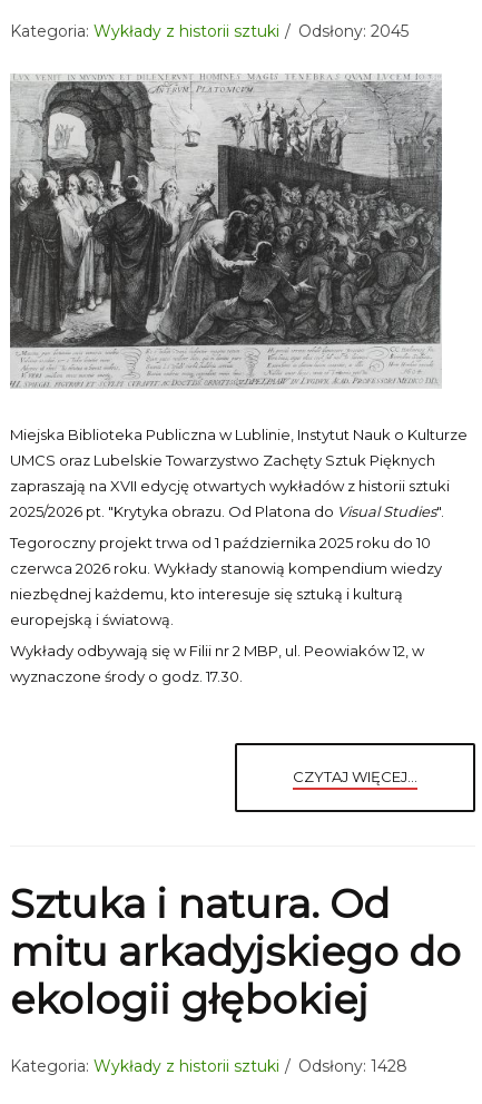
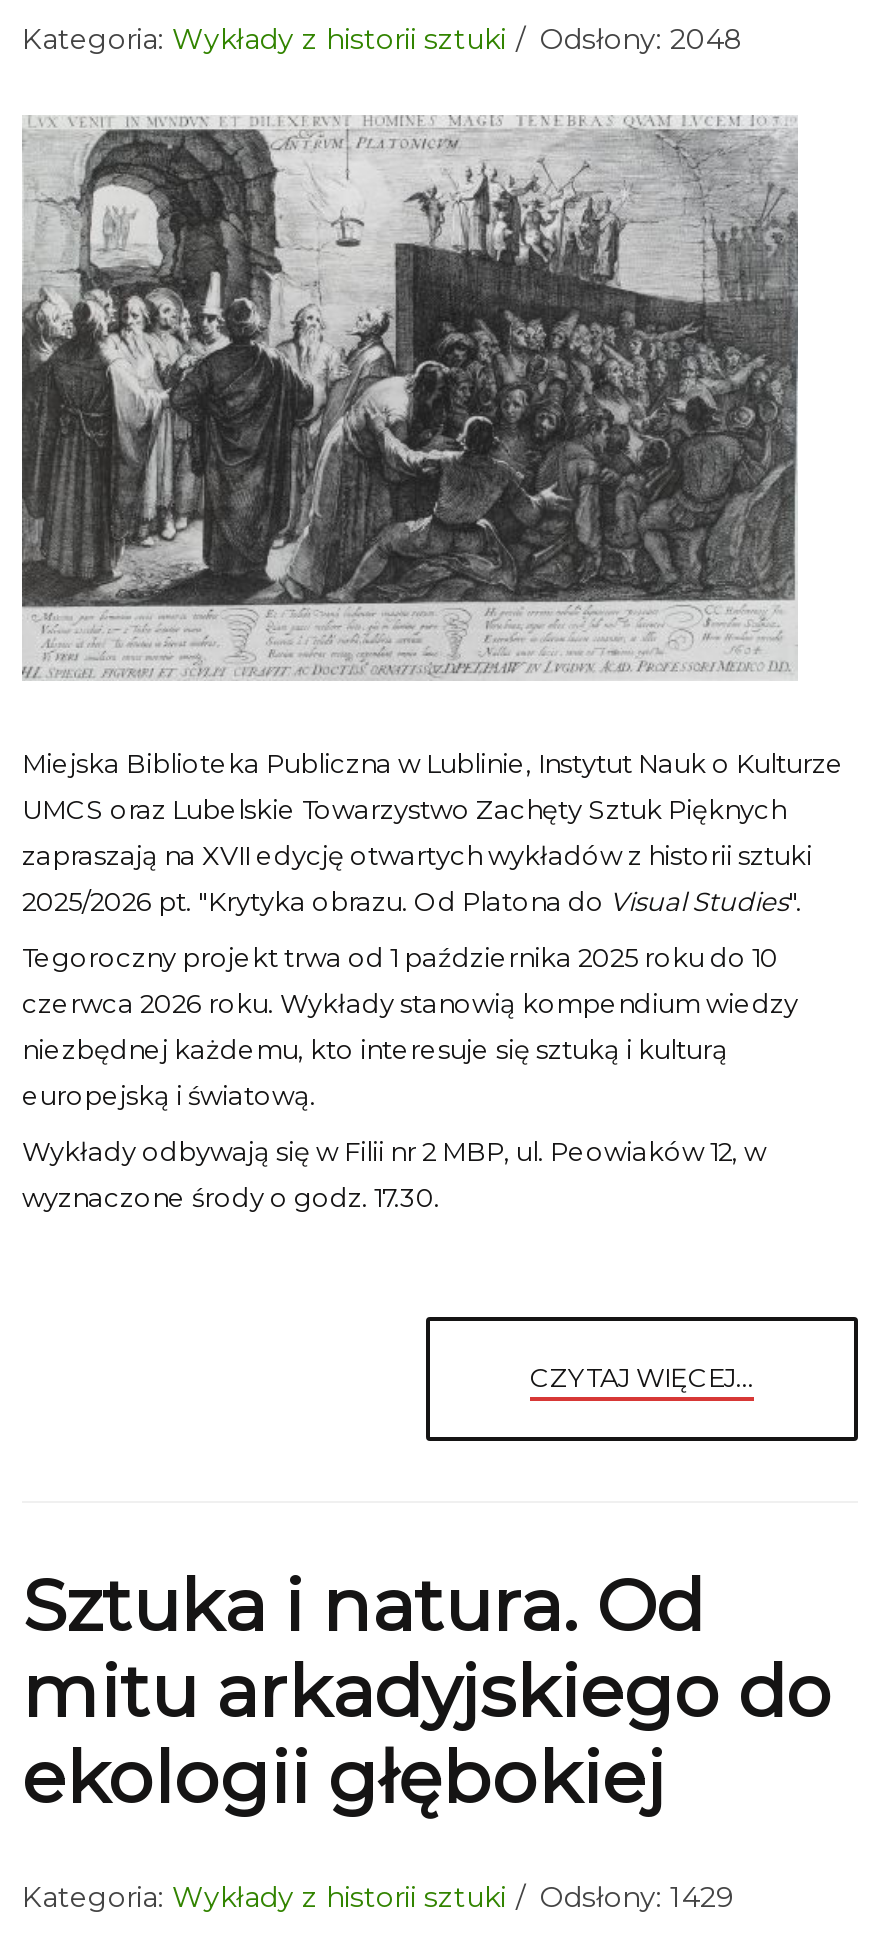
- Kategoria: Wykłady z historii sztuki Odsłony: 2045
+ Kategoria: Wykłady z historii sztuki Odsłony: 2048

- Kategoria: Wykłady z historii sztuki Odsłony: 1428
+ Kategoria: Wykłady z historii sztuki Odsłony: 1429
